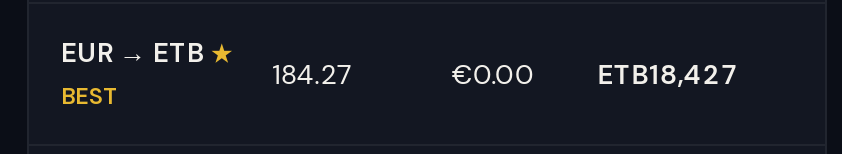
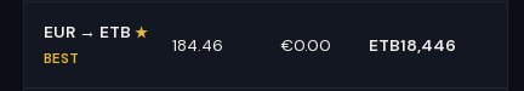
- 184.27
+ 184.46

- €0.00 ETB18,427
+ €0.00 ETB18,446
